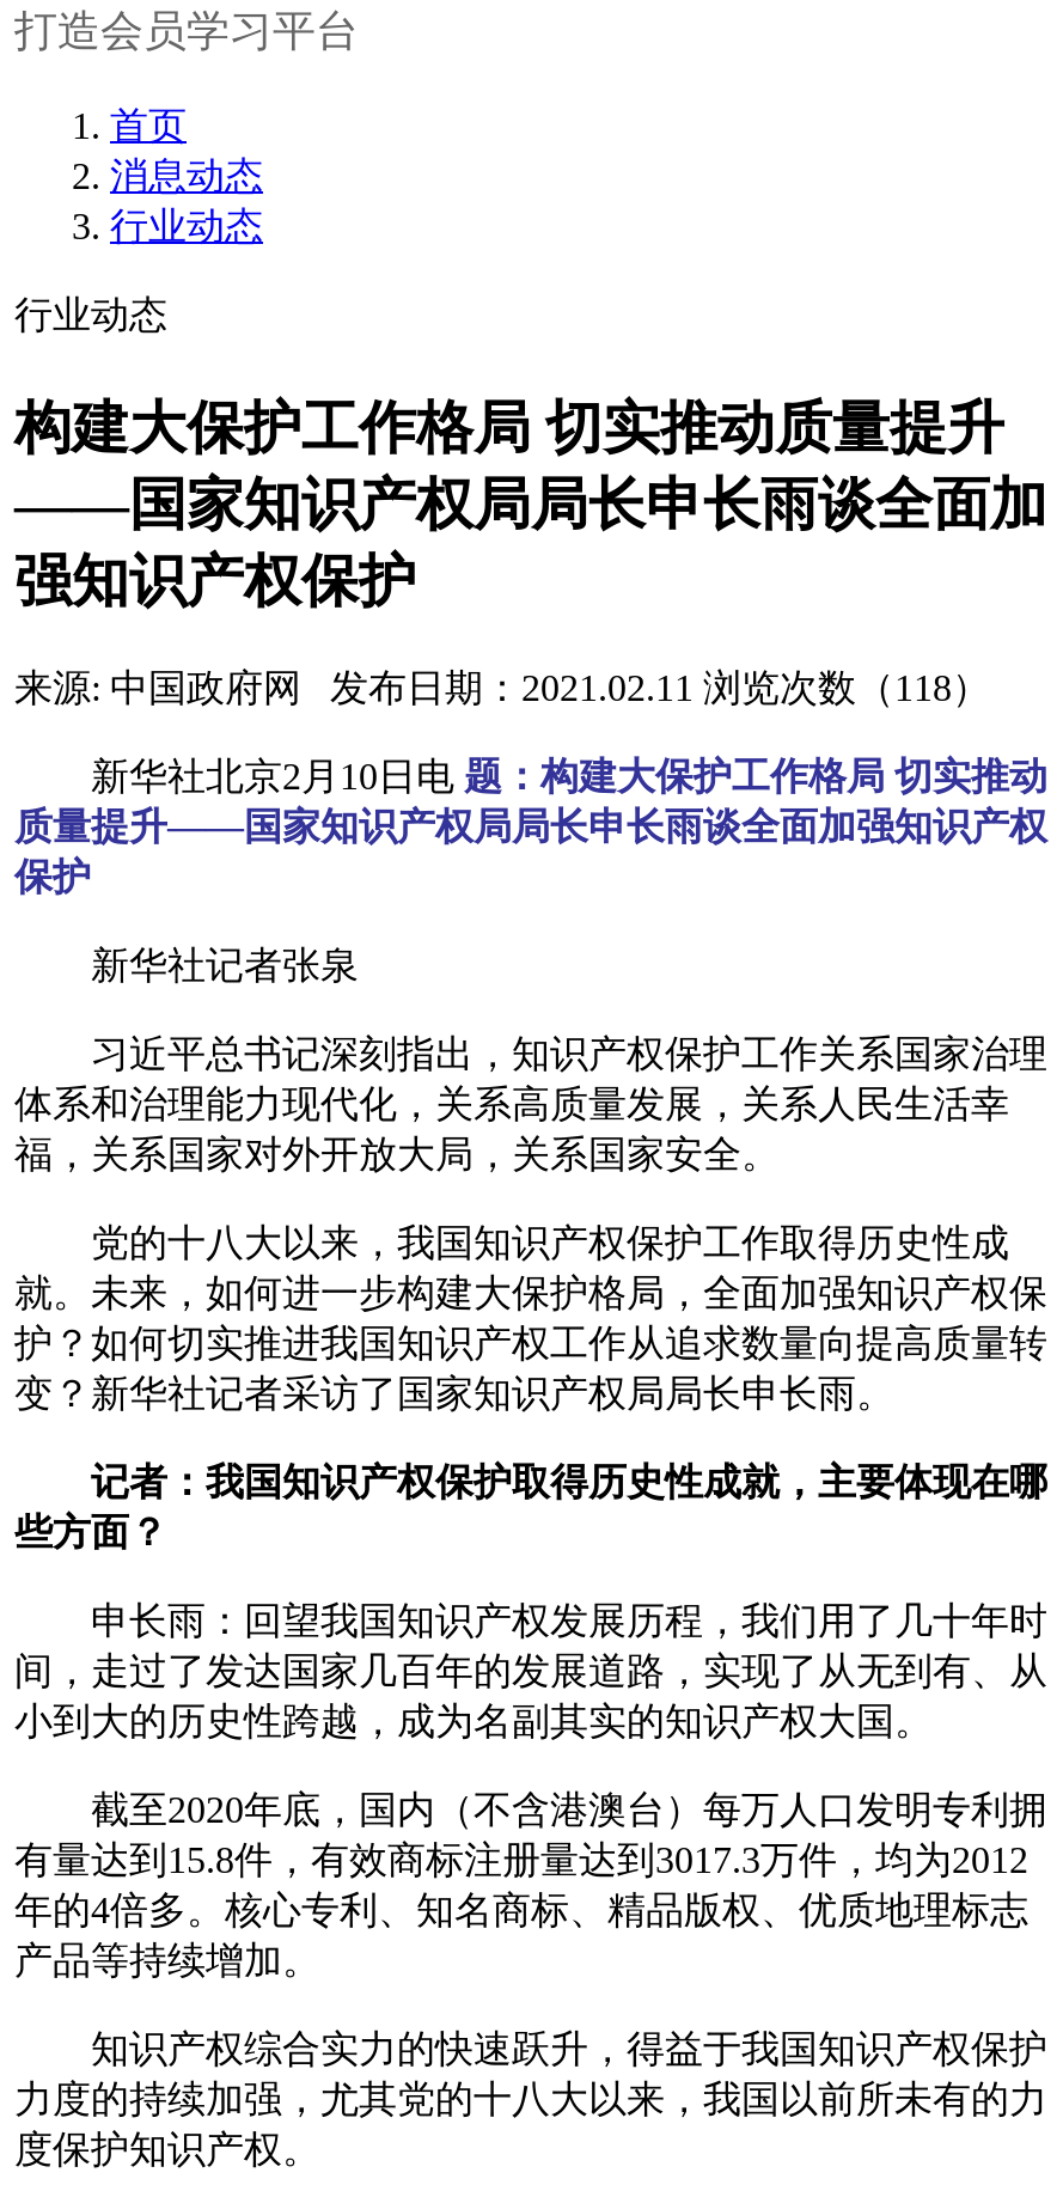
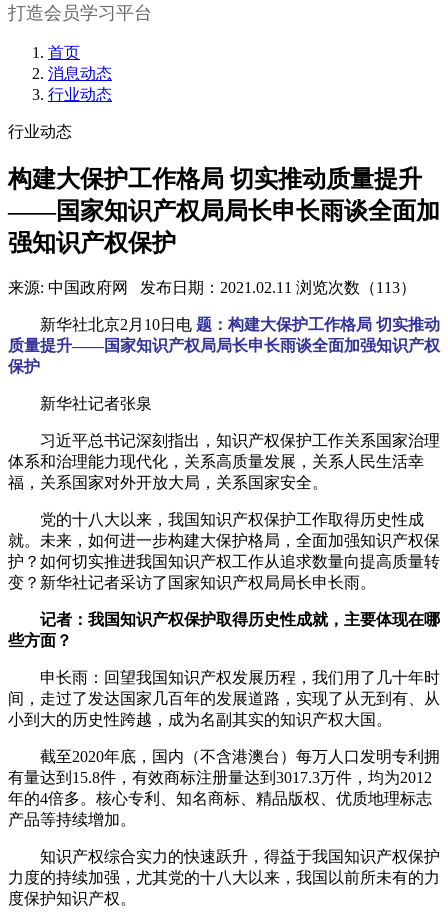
- 发布日期：2021.02.11 浏览次数（118）
+ 发布日期：2021.02.11 浏览次数（113）
